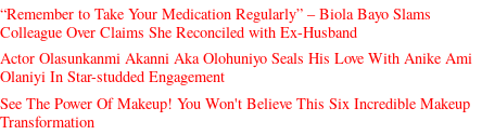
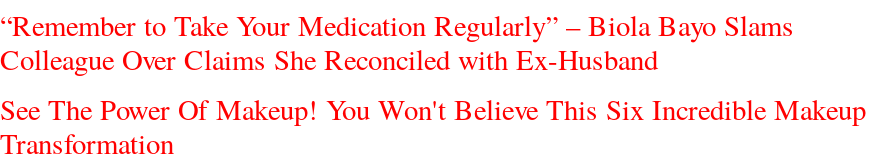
- Actor Olasunkanmi Akanni Aka Olohuniyo Seals His Love With Anike Ami
- Olaniyi In Star-studded Engagement
